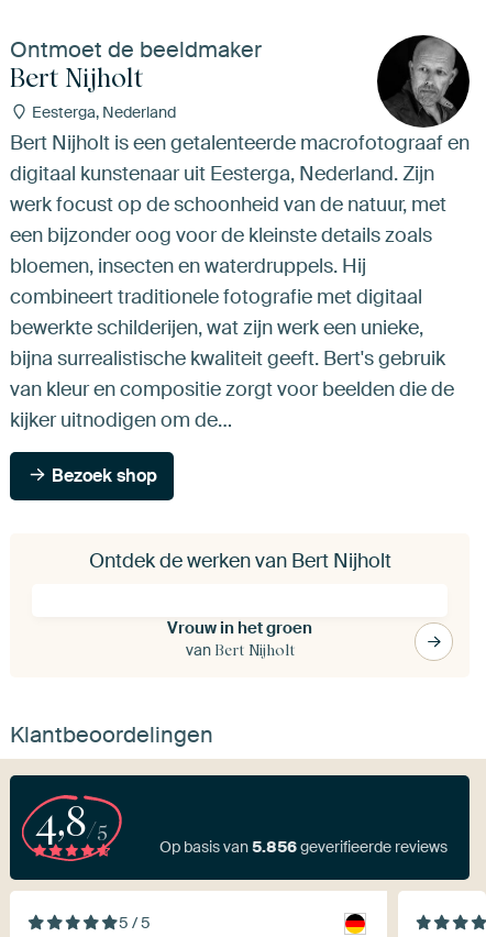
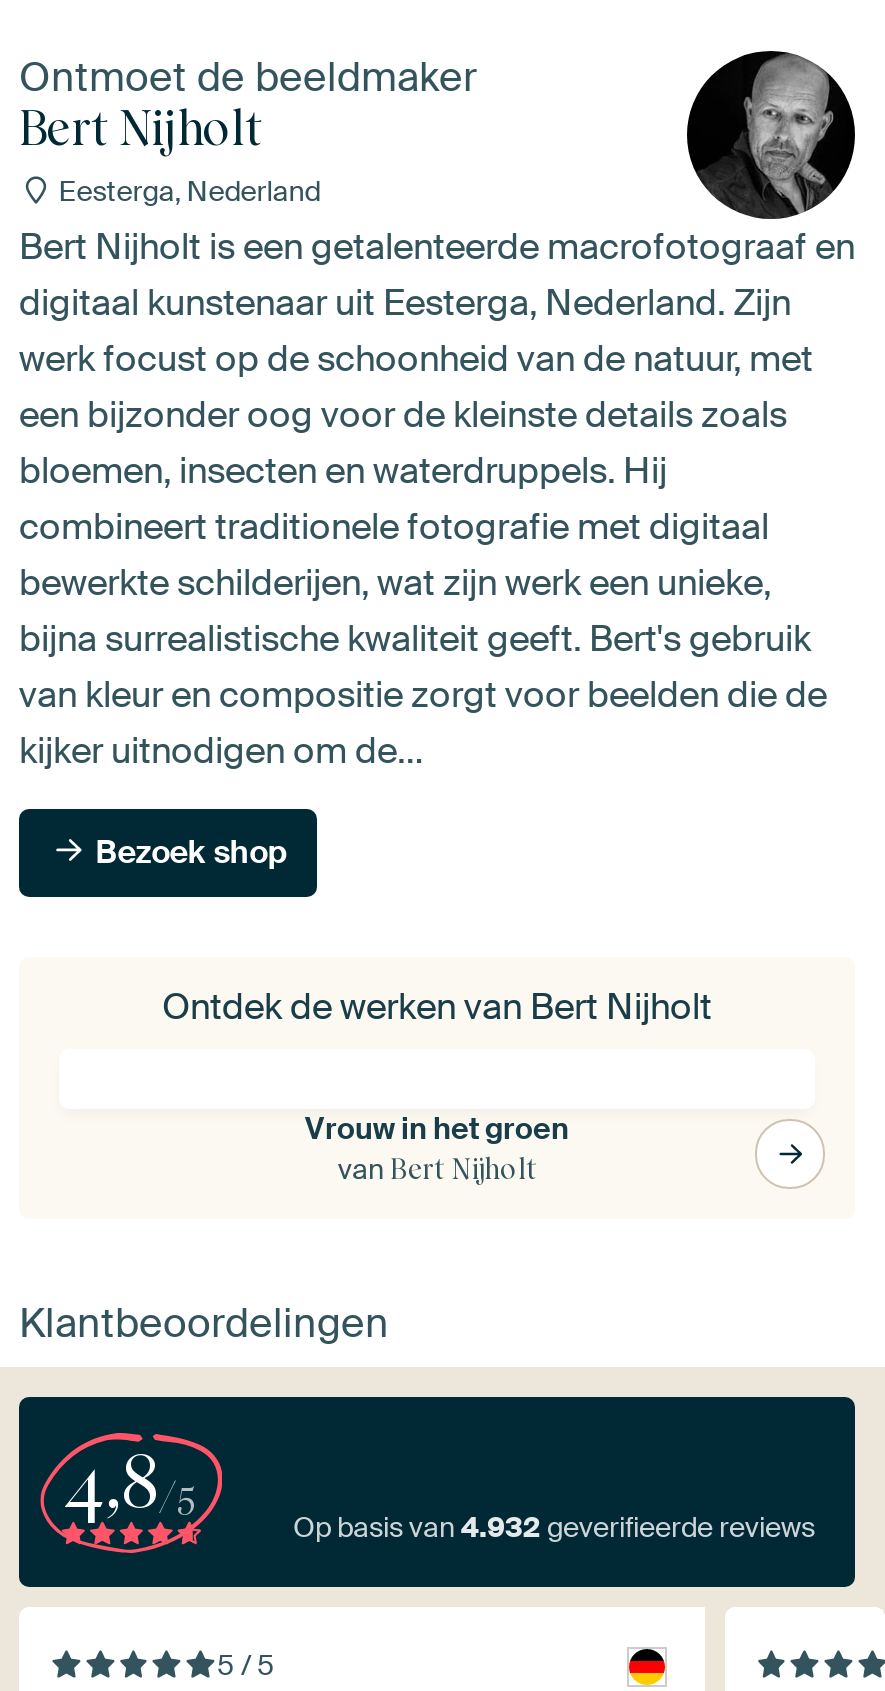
- Op basis van 5.856 geverifieerde reviews
+ Op basis van 4.932 geverifieerde reviews
